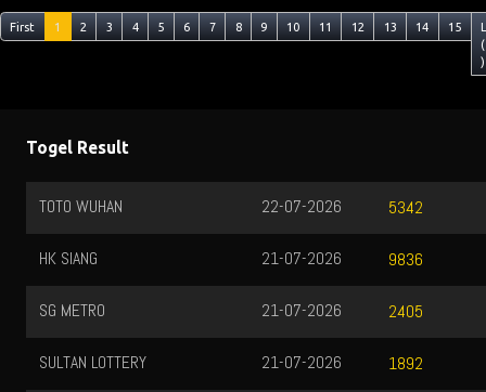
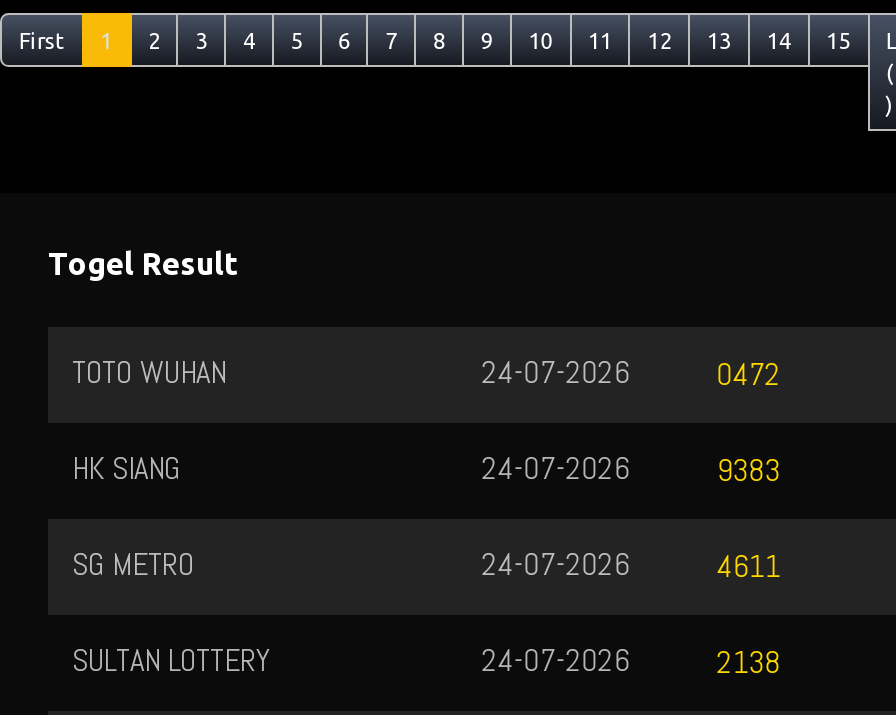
- 22-07-2026
+ 24-07-2026

- 5342
+ 0472

- 21-07-2026
+ 24-07-2026

- 9836
+ 9383

- 21-07-2026
+ 24-07-2026

- 2405
+ 4611

- 21-07-2026
+ 24-07-2026

- 1892
+ 2138
